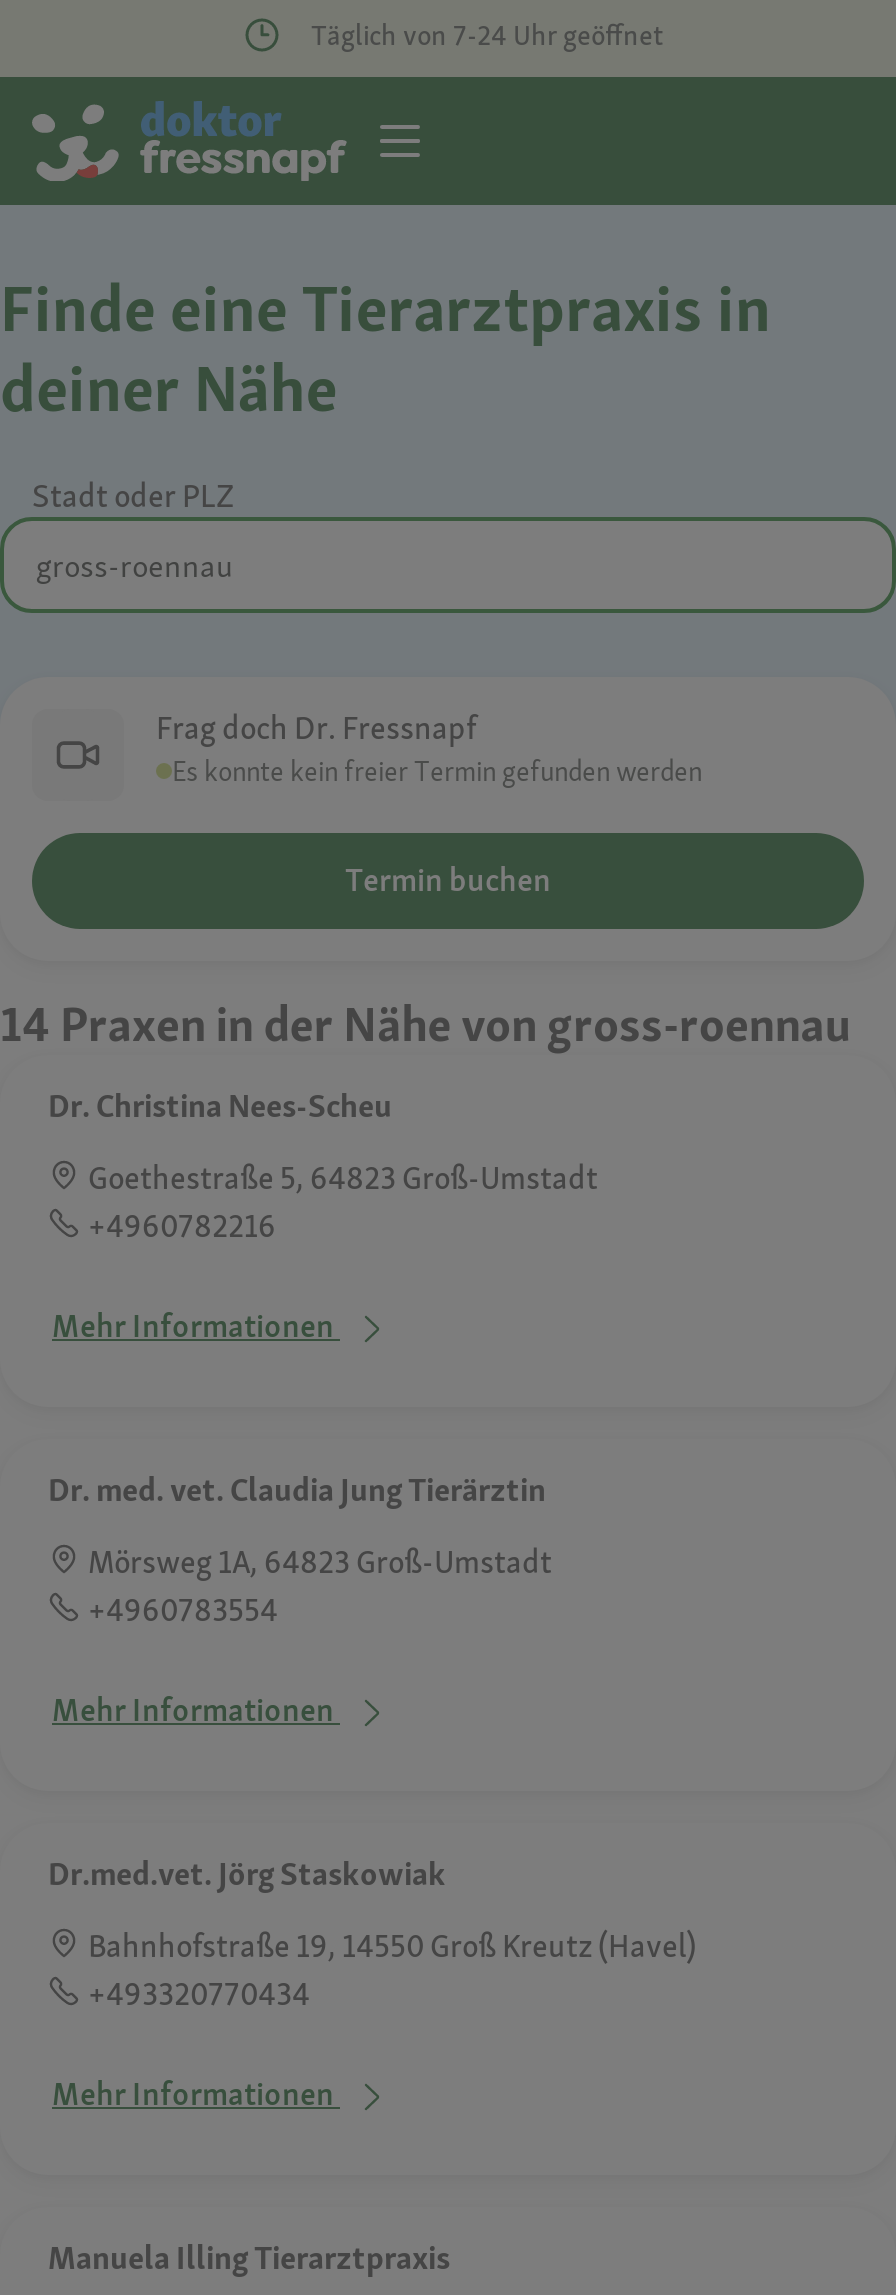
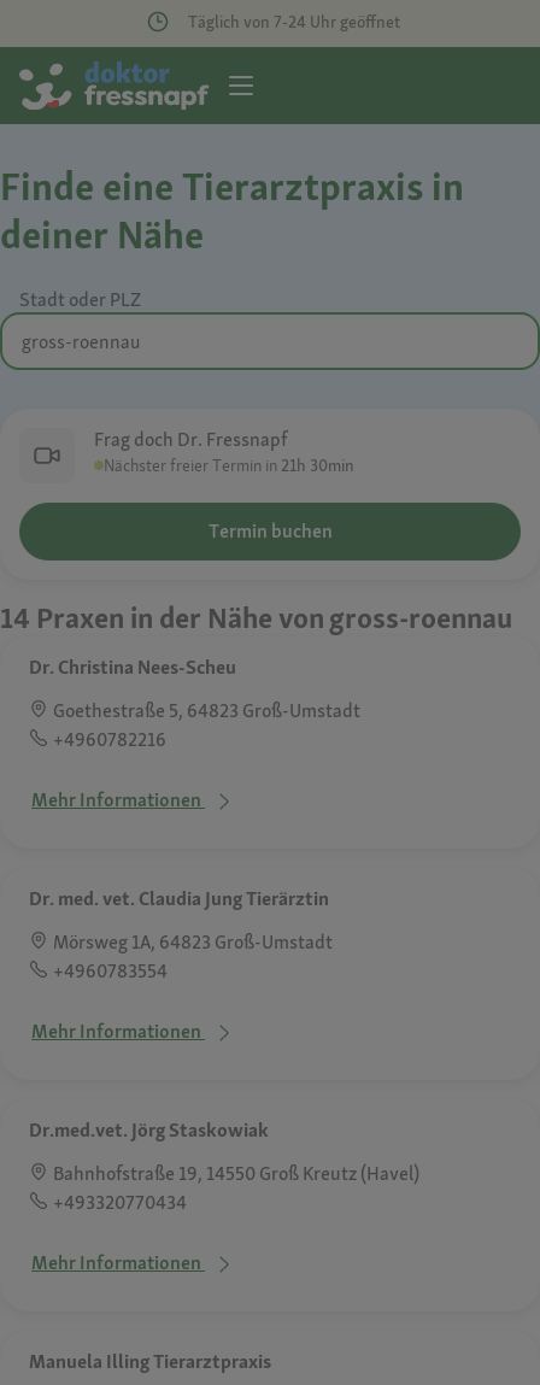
- Es konnte kein freier Termin gefunden werden
+ Nächster freier Termin in 21h 30min
